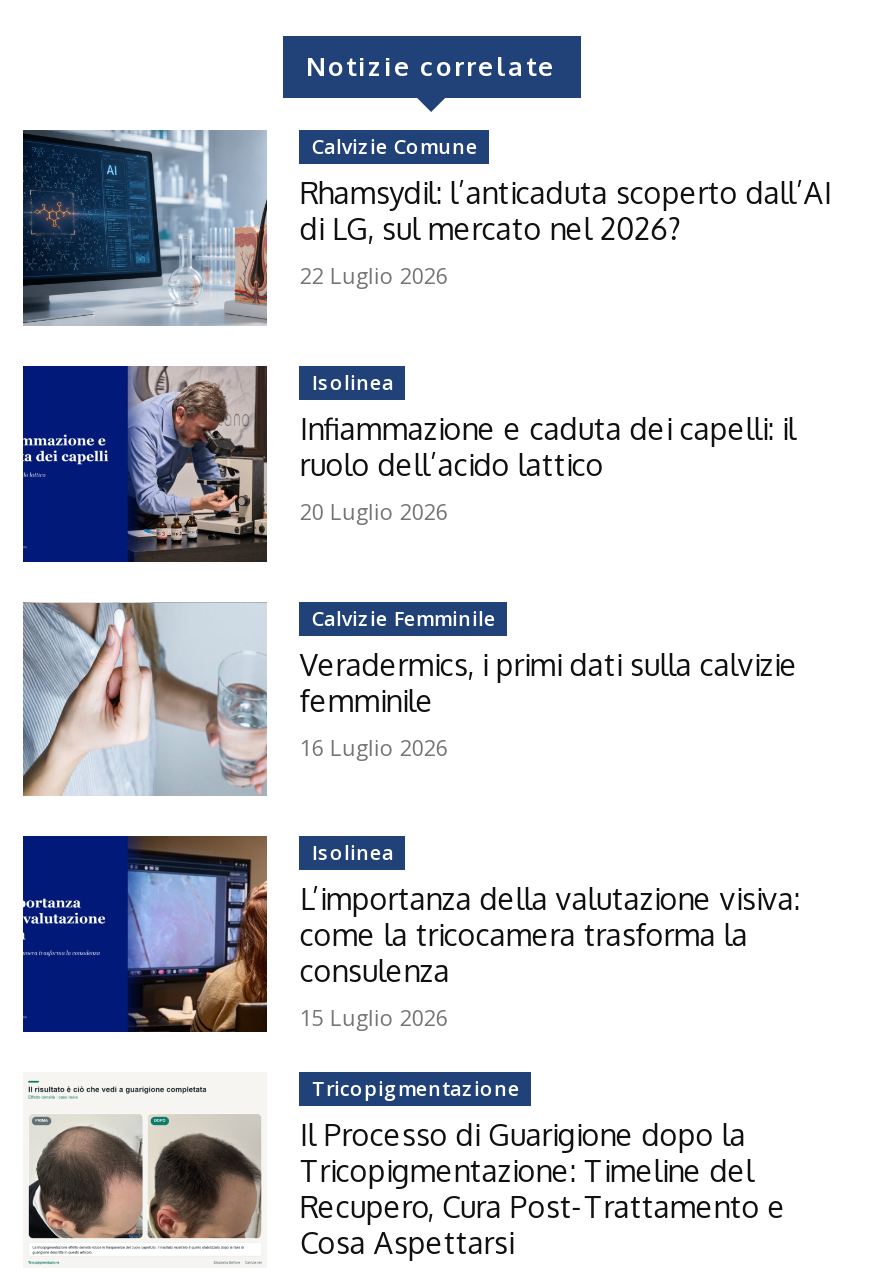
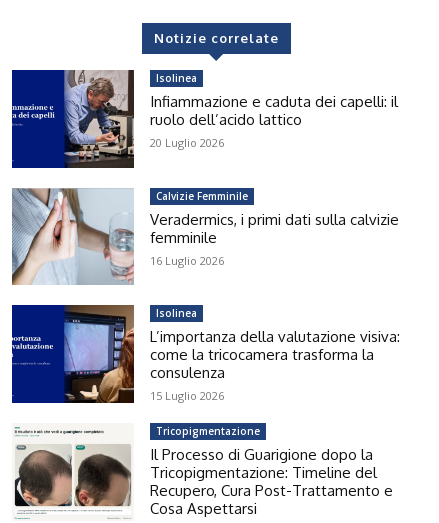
- [image]
- Calvizie Comune
- Rhamsydil: l’anticaduta scoperto dall’AI
- di LG, sul mercato nel 2026?
- 22 Luglio 2026
